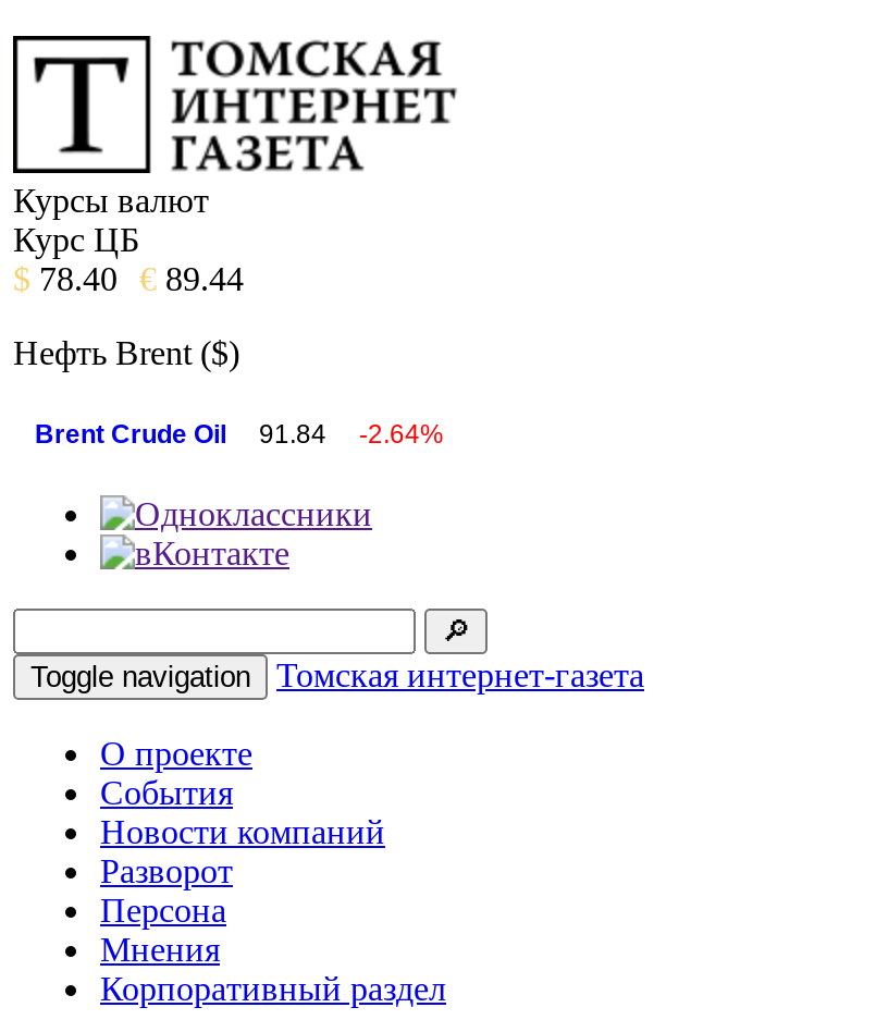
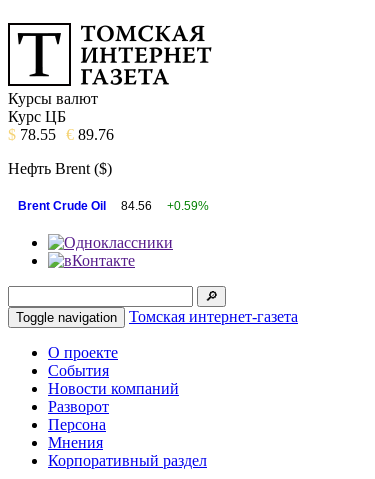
- $ 78.40 € 89.44
+ $ 78.55 € 89.76

- 91.84
+ 84.56

- -2.64%
+ +0.59%
